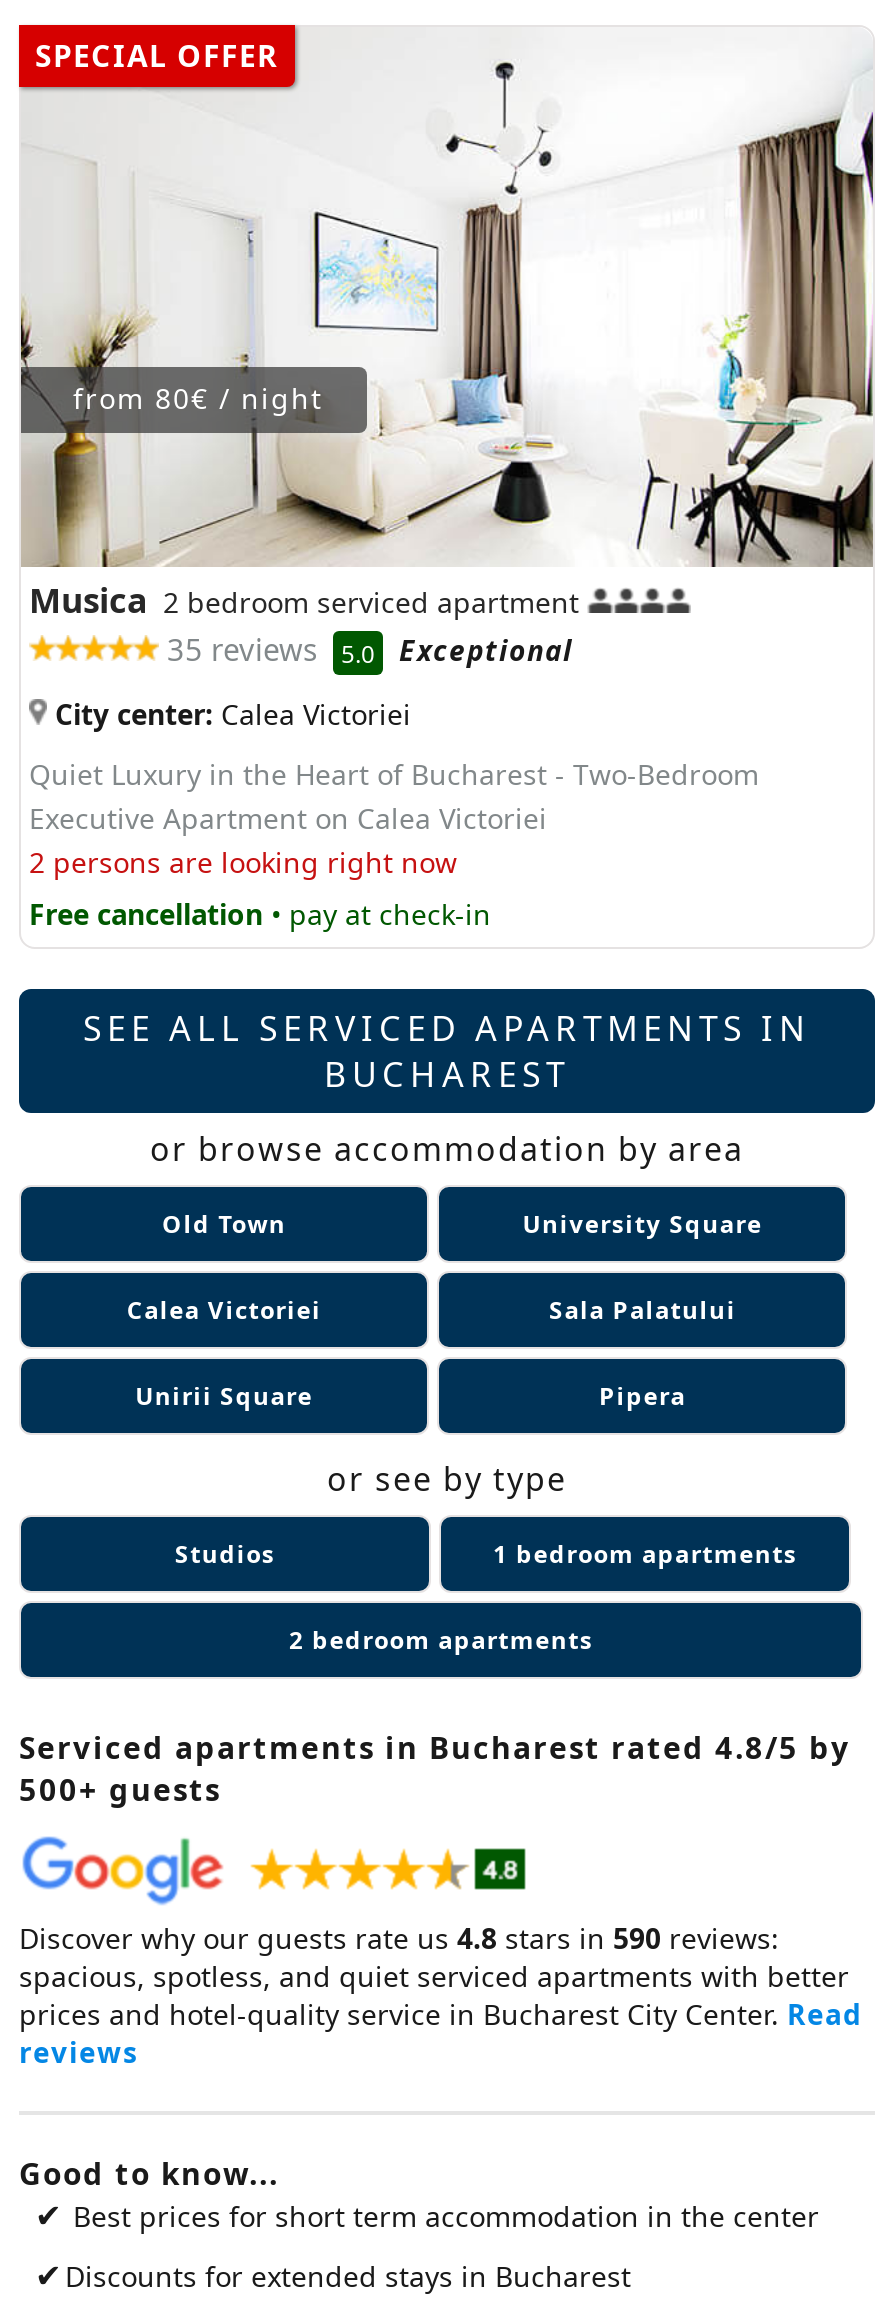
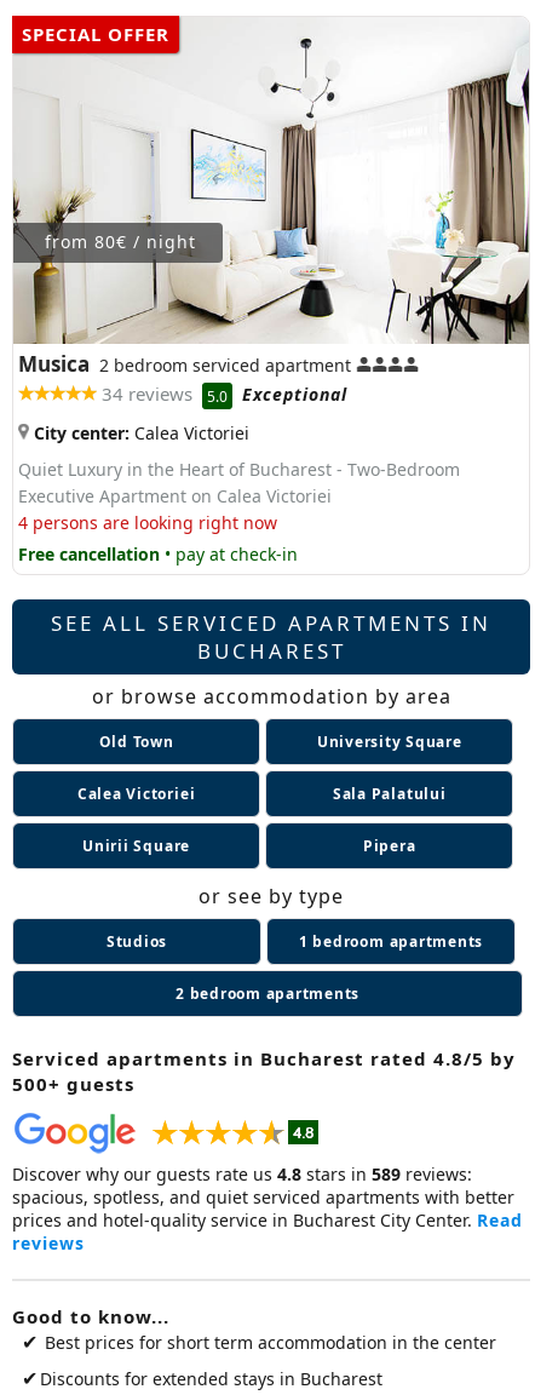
- 35 reviews 5.0 Exceptional
+ 34 reviews 5.0 Exceptional

- 2 persons are looking right now
+ 4 persons are looking right now

- Discover why our guests rate us 4.8 stars in 590 reviews:
+ Discover why our guests rate us 4.8 stars in 589 reviews:
